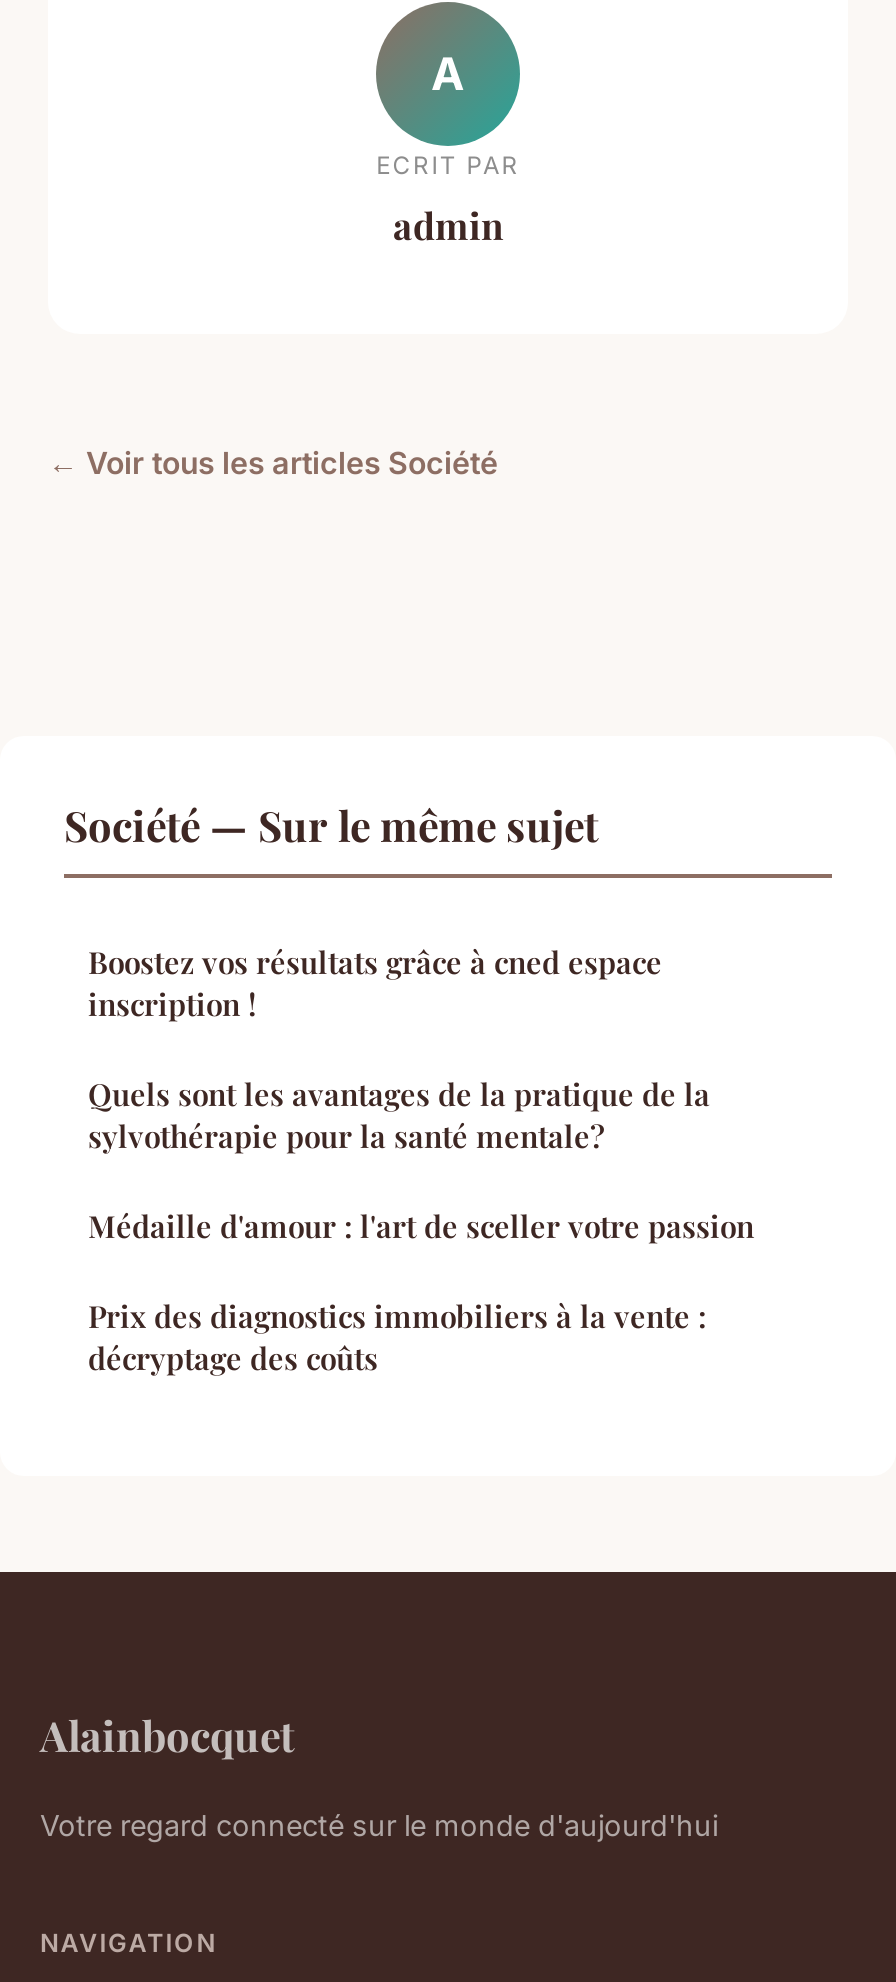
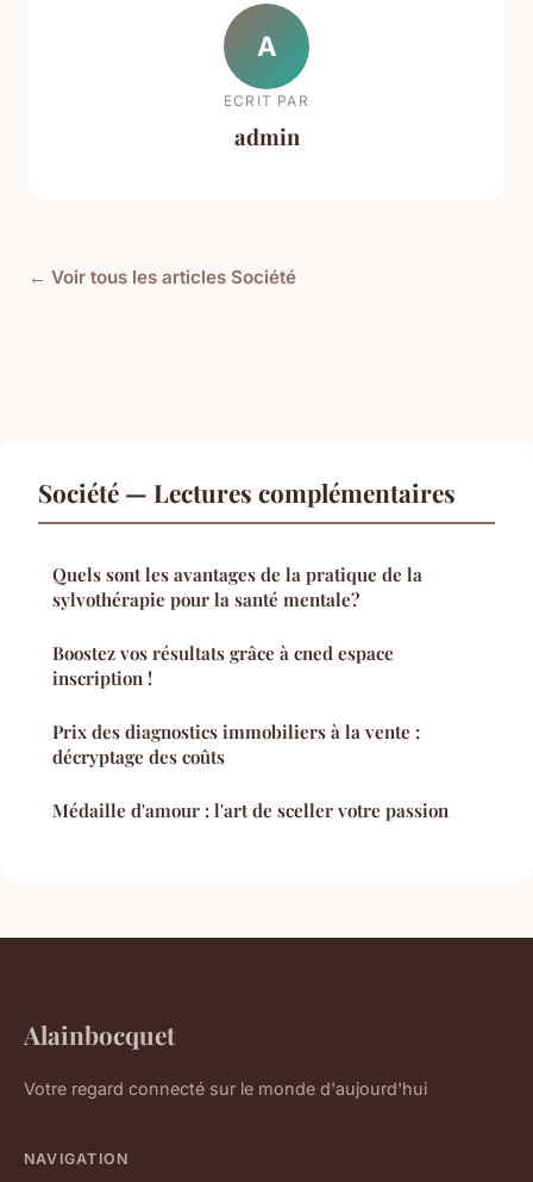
- Société — Sur le même sujet
+ Société — Lectures complémentaires

moved down: Boostez vos résultats grâce à cned espace | inscription !

moved up: Quels sont les avantages de la pratique de la | sylvothérapie pour la santé mentale?

moved down: Médaille d'amour : l'art de sceller votre passion

moved up: Prix des diagnostics immobiliers à la vente : | décryptage des coûts
